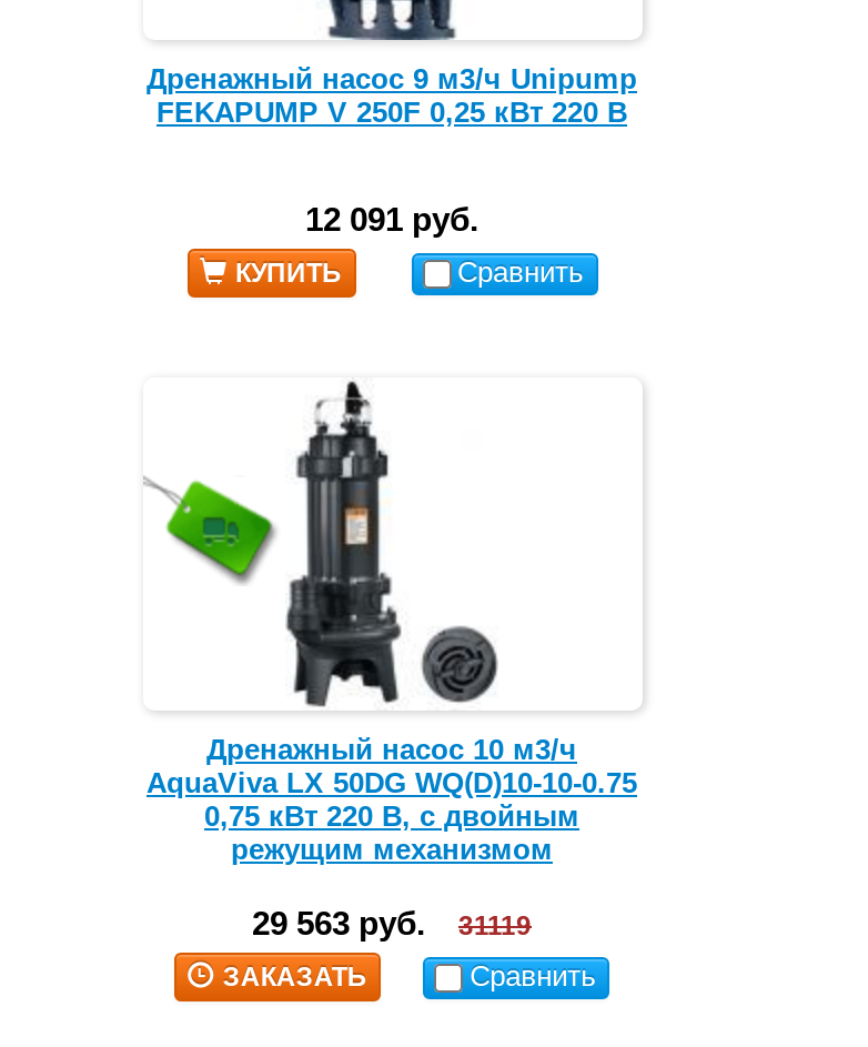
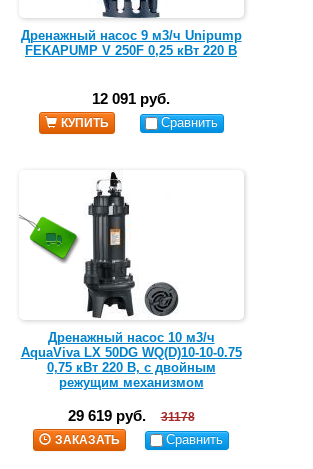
- 29 563 руб.
+ 29 619 руб.

- 31119
+ 31178
